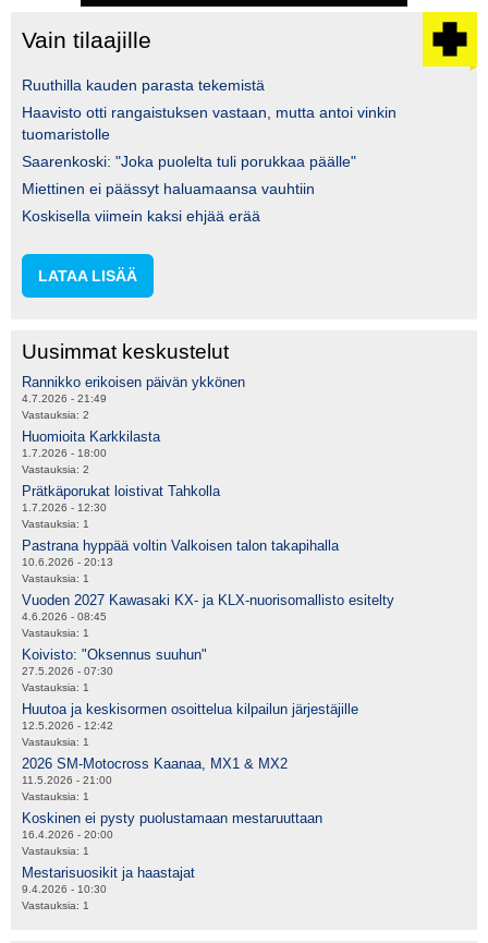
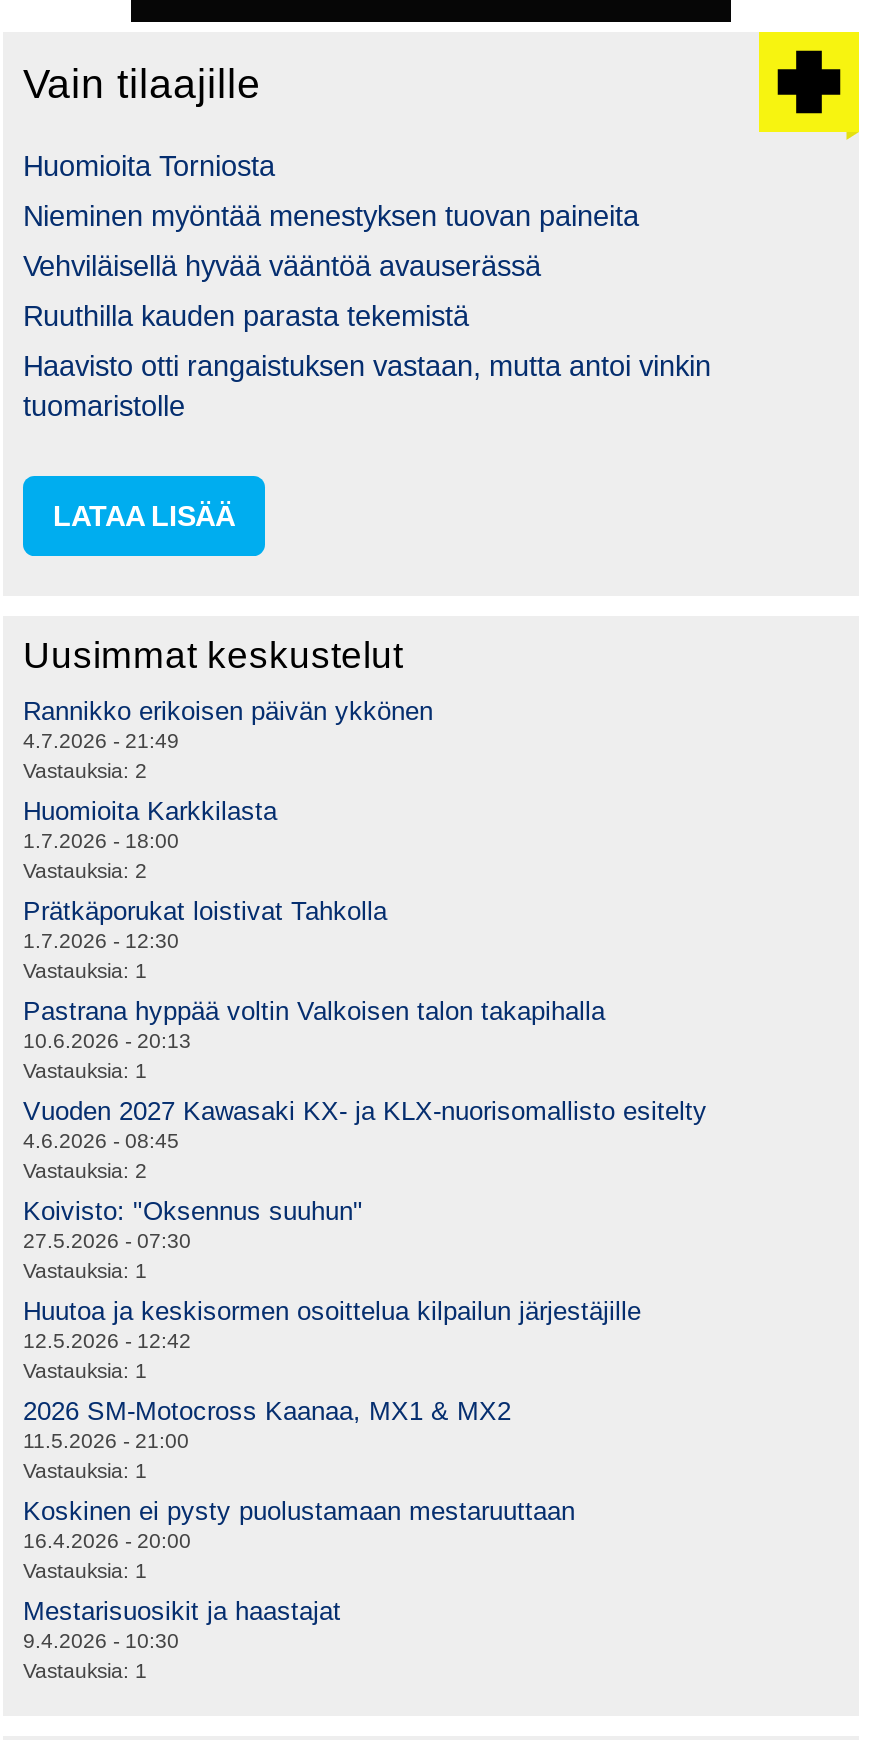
+ Huomioita Torniosta
+ Nieminen myöntää menestyksen tuovan paineita
+ Vehviläisellä hyvää vääntöä avauserässä

moved down: Ruuthilla kauden parasta tekemistä | Haavisto otti rangaistuksen vastaan, mutta antoi vinkin | tuomaristolle

- Saarenkoski: "Joka puolelta tuli porukkaa päälle"
- Miettinen ei päässyt haluamaansa vauhtiin
- Koskisella viimein kaksi ehjää erää

- Vastauksia: 1
+ Vastauksia: 2
